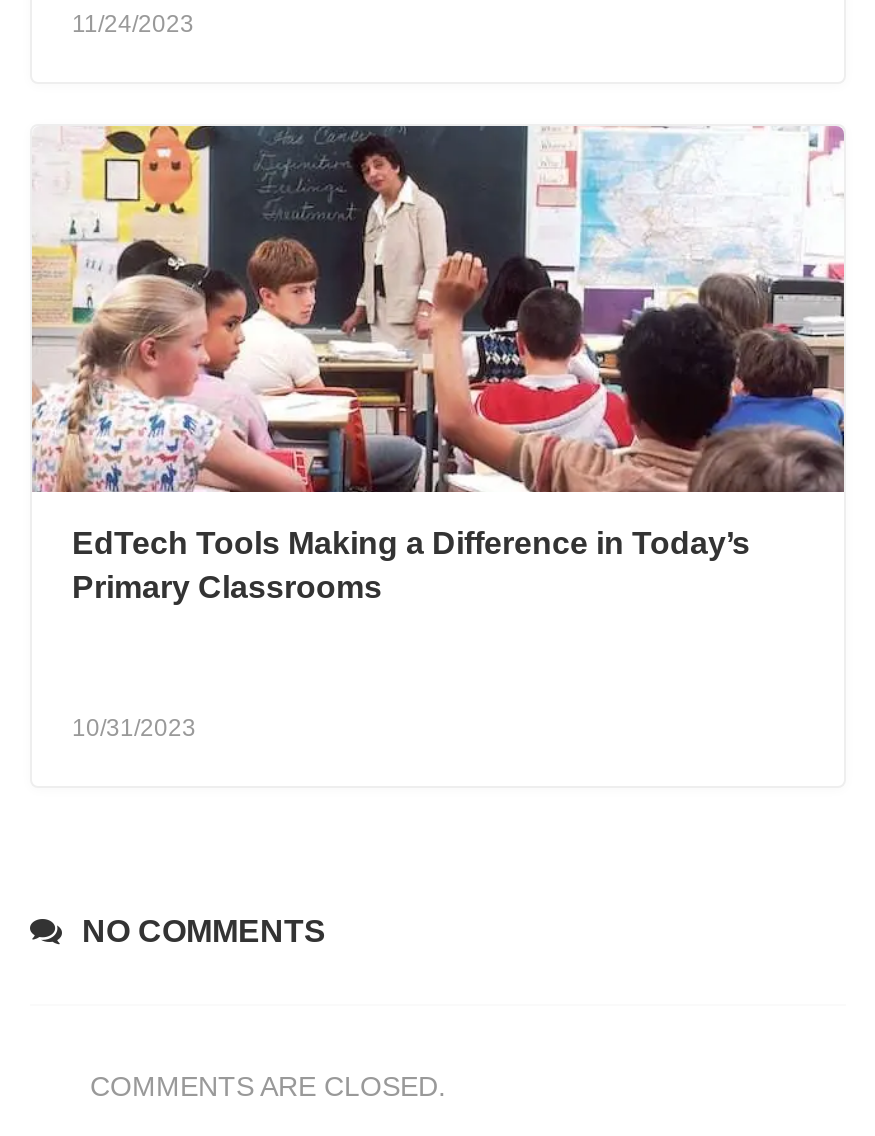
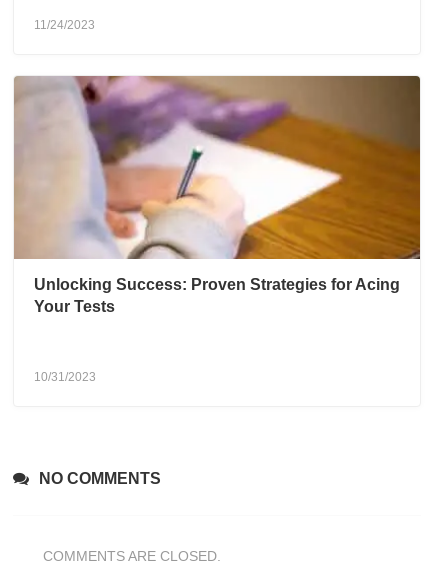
- [image]
- EdTech Tools Making a Difference in Today’s
- Primary Classrooms
+ [image]
+ Unlocking Success: Proven Strategies for Acing
+ Your Tests
